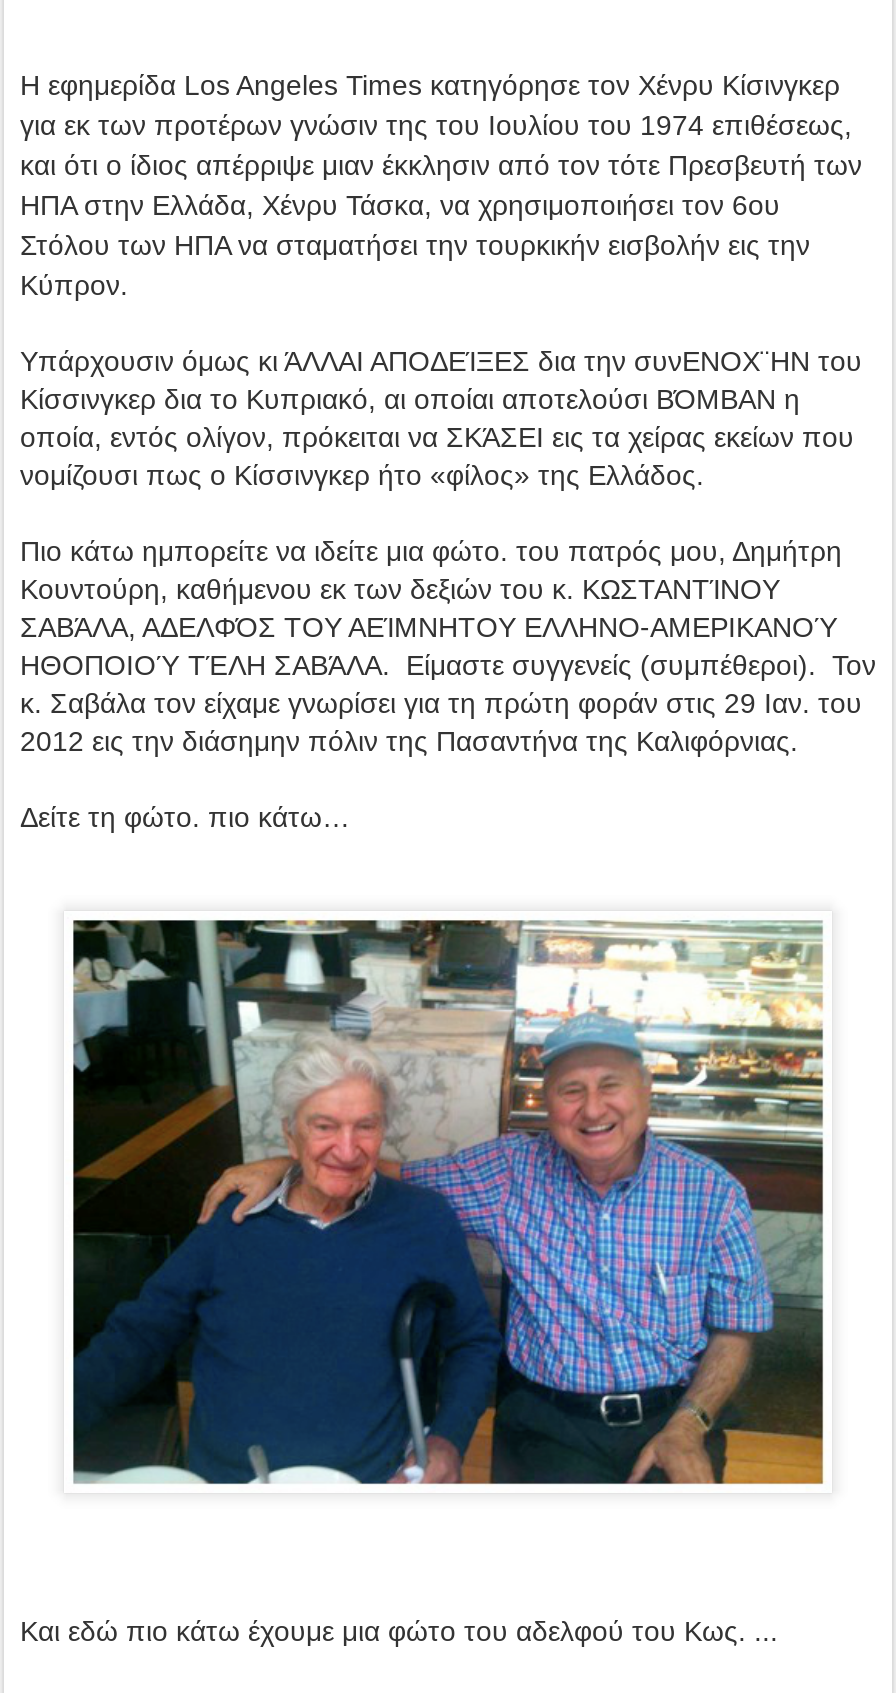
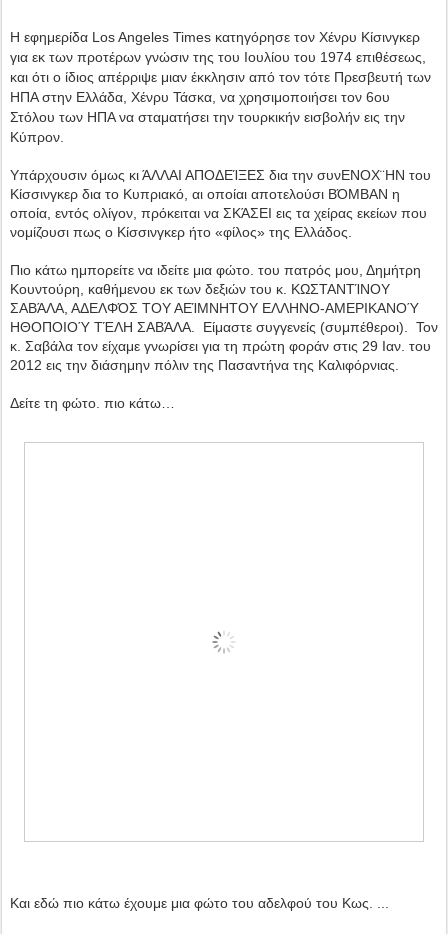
- [image]
